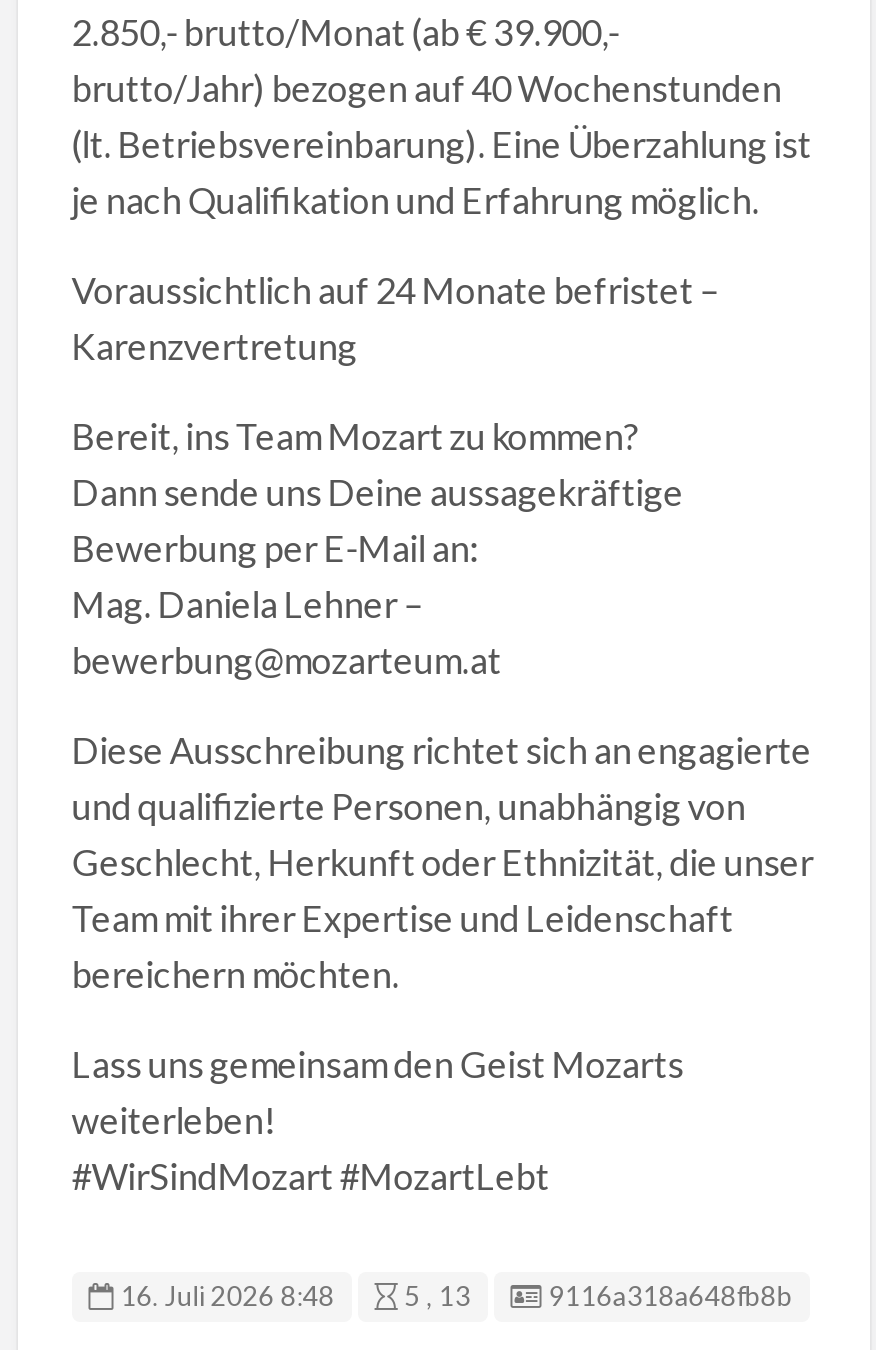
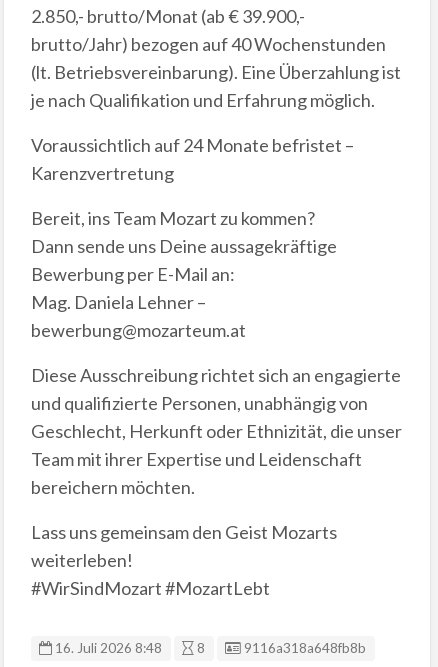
- 16. Juli 2026 8:48 5 , 13
+ 16. Juli 2026 8:48 8
